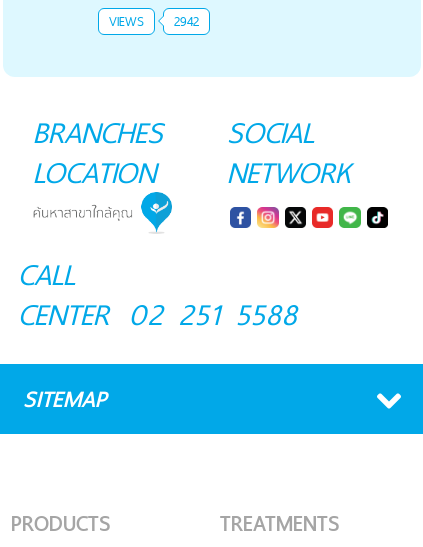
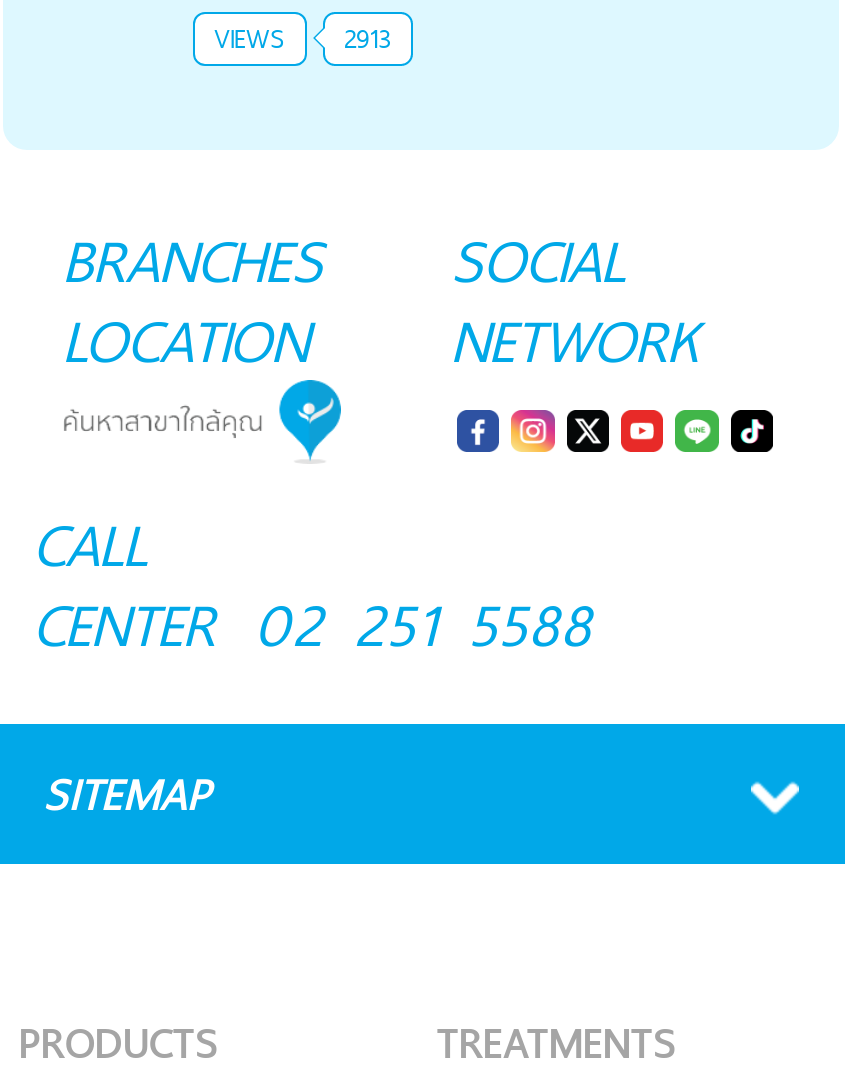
- VIEWS 2942
+ VIEWS 2913
